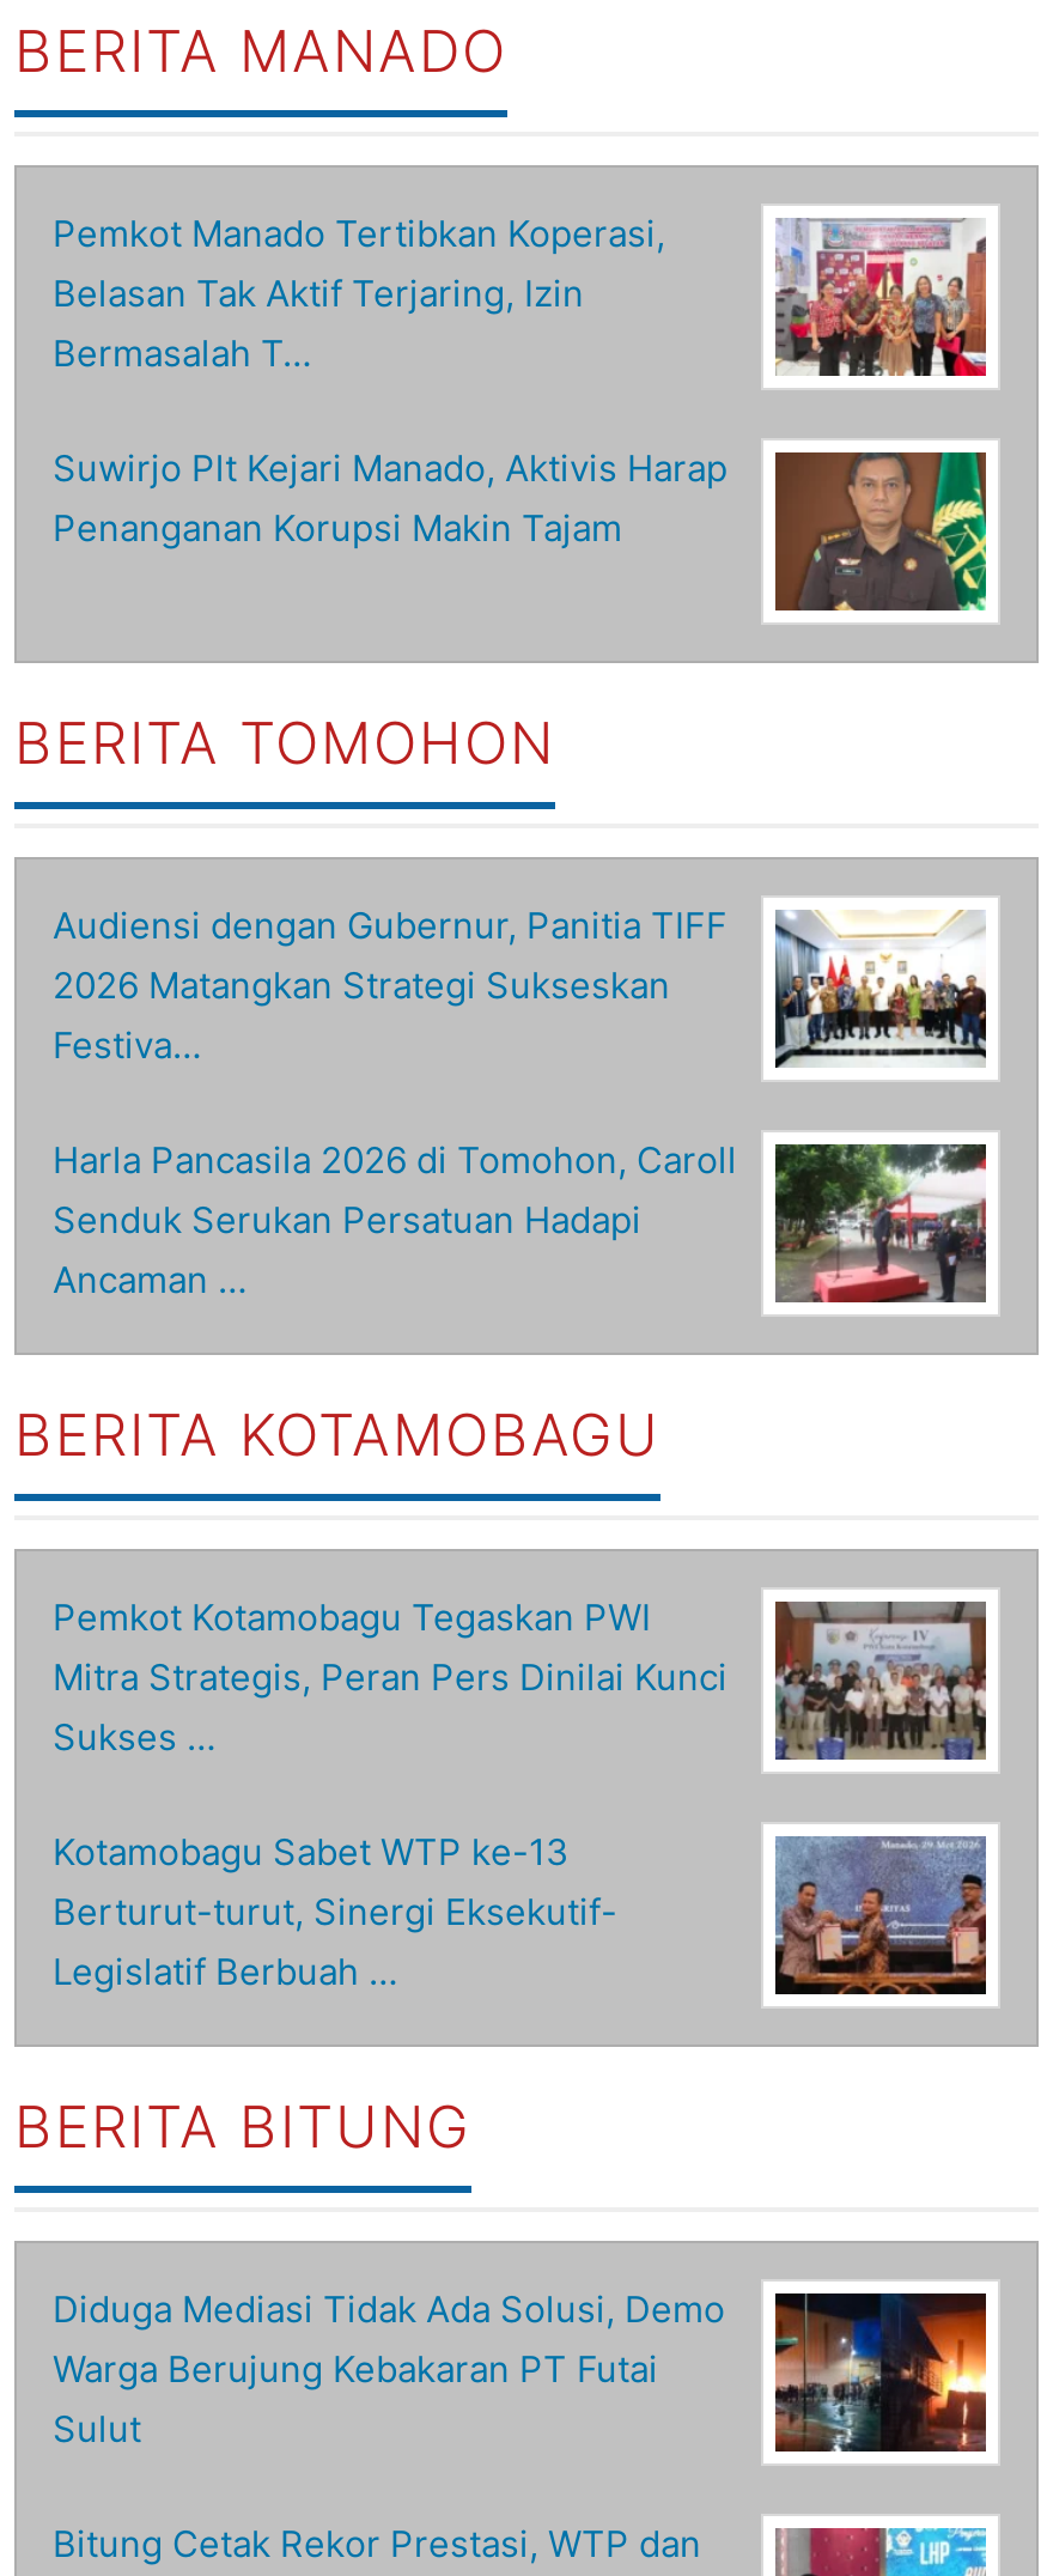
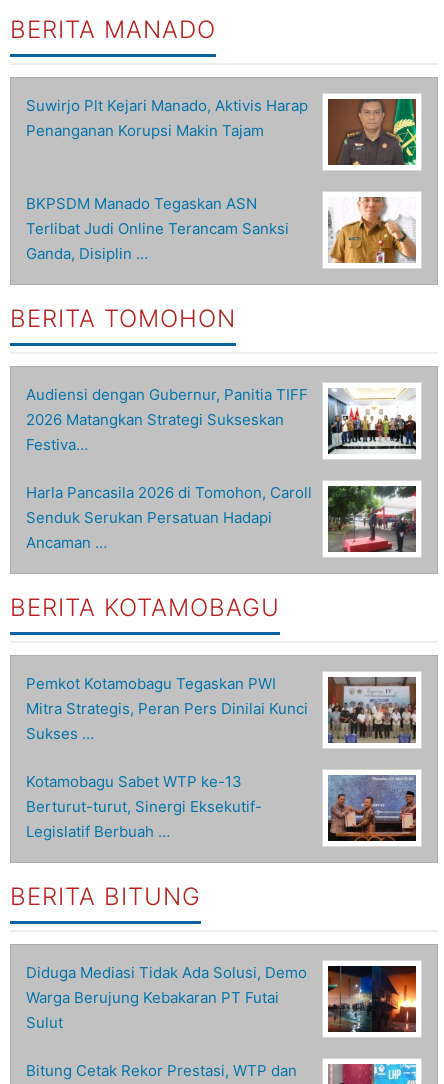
- Pemkot Manado Tertibkan Koperasi,
- Belasan Tak Aktif Terjaring, Izin
- Bermasalah T…

- [image]

moved up: [image] | Suwirjo Plt Kejari Manado, Aktivis Harap | Penanganan Korupsi Makin Tajam

+ [image]
+ BKPSDM Manado Tegaskan ASN
+ Terlibat Judi Online Terancam Sanksi
+ Ganda, Disiplin …
